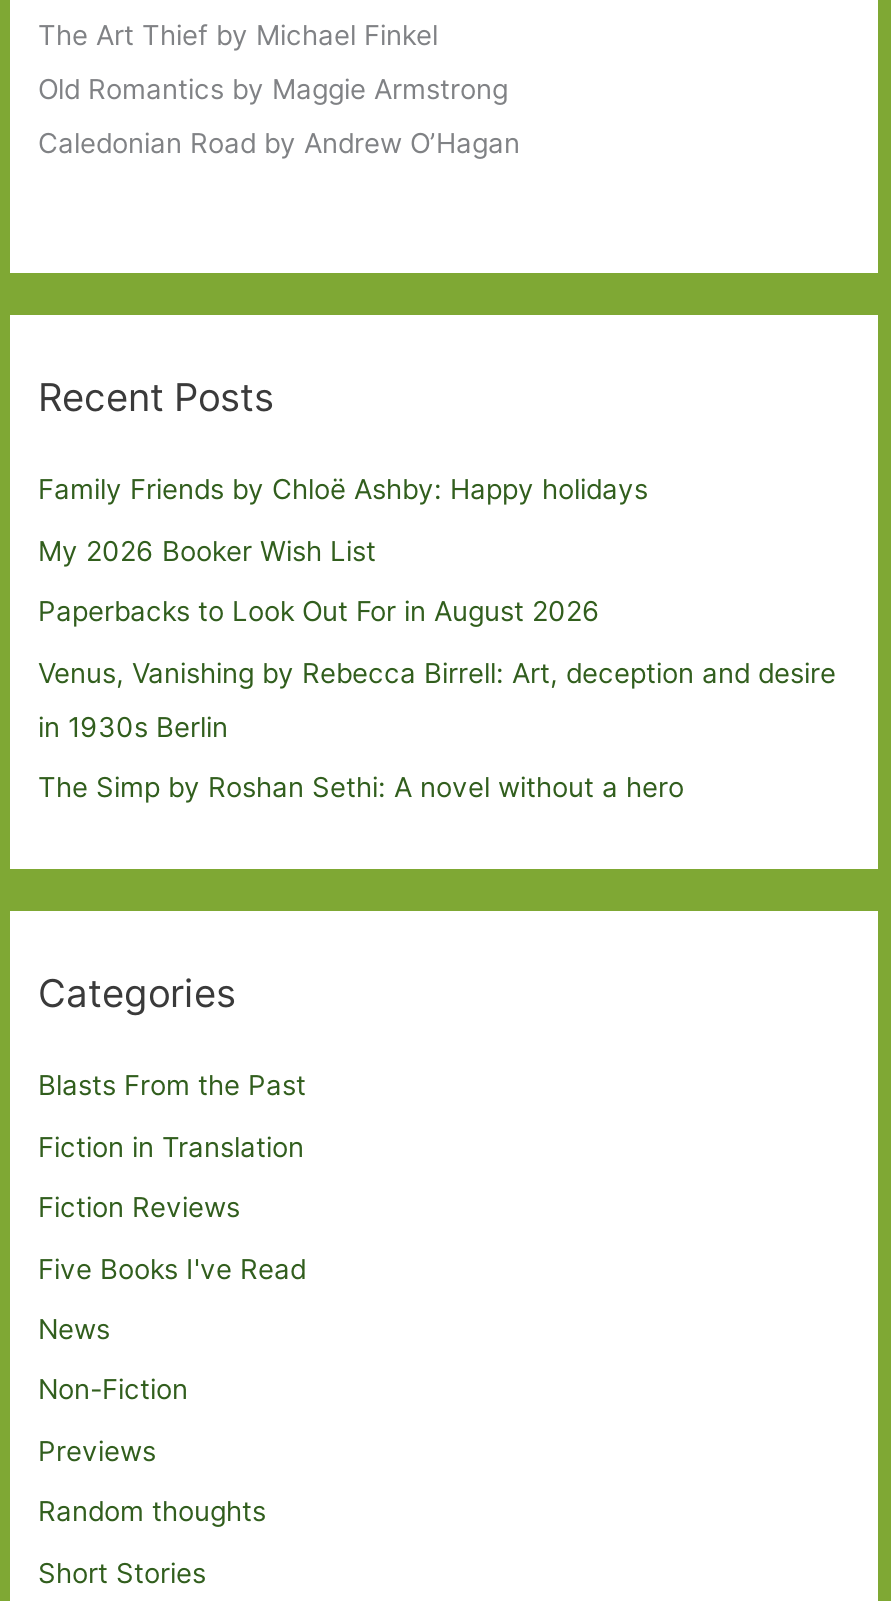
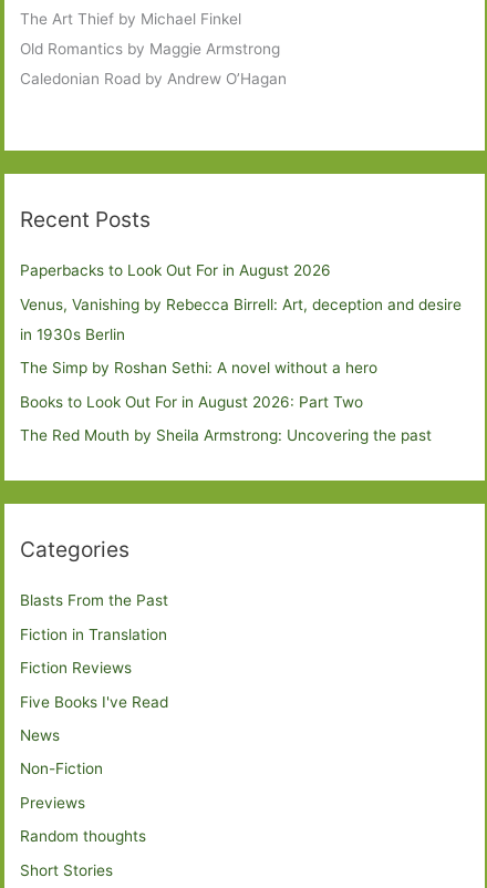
- Family Friends by Chloë Ashby: Happy holidays
- My 2026 Booker Wish List

moved up: Paperbacks to Look Out For in August 2026 | Venus, Vanishing by Rebecca Birrell: Art, deception and desire | in 1930s Berlin | The Simp by Roshan Sethi: A novel without a hero

+ Books to Look Out For in August 2026: Part Two
+ The Red Mouth by Sheila Armstrong: Uncovering the past
